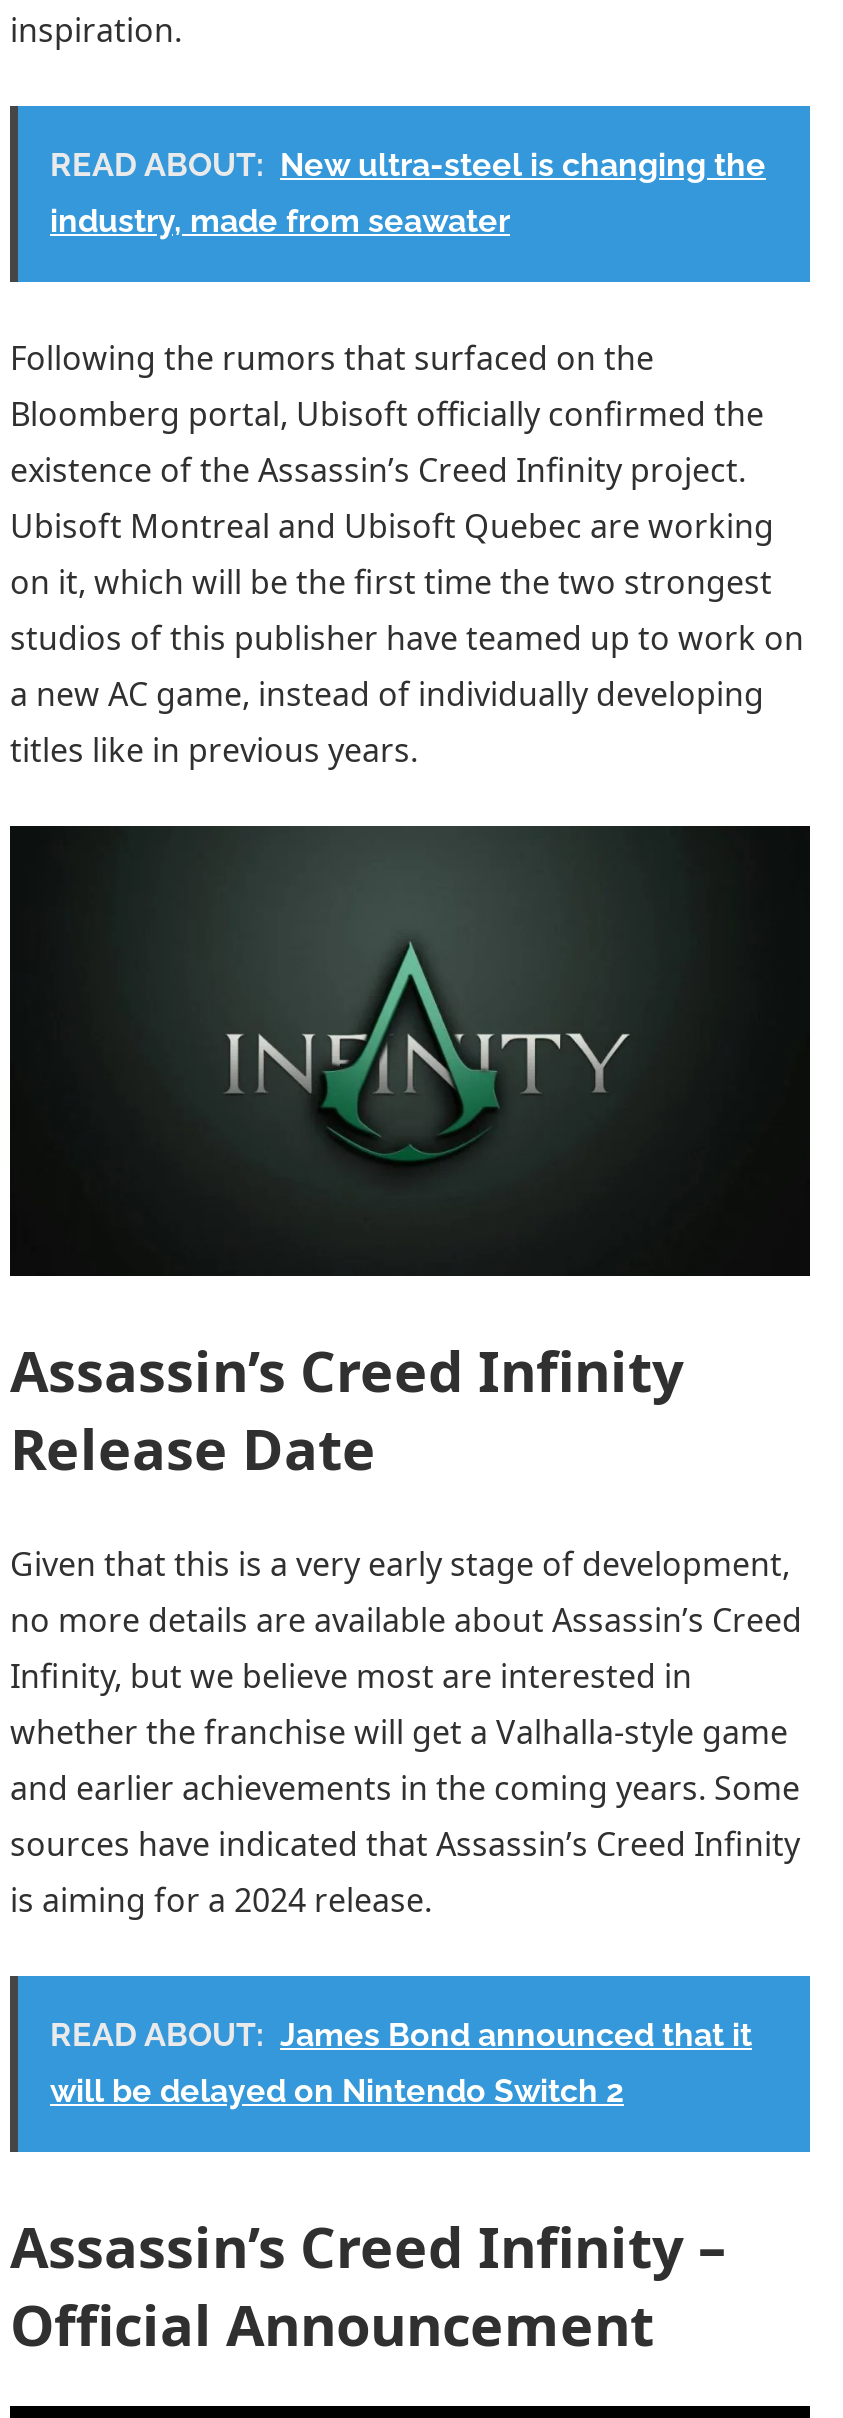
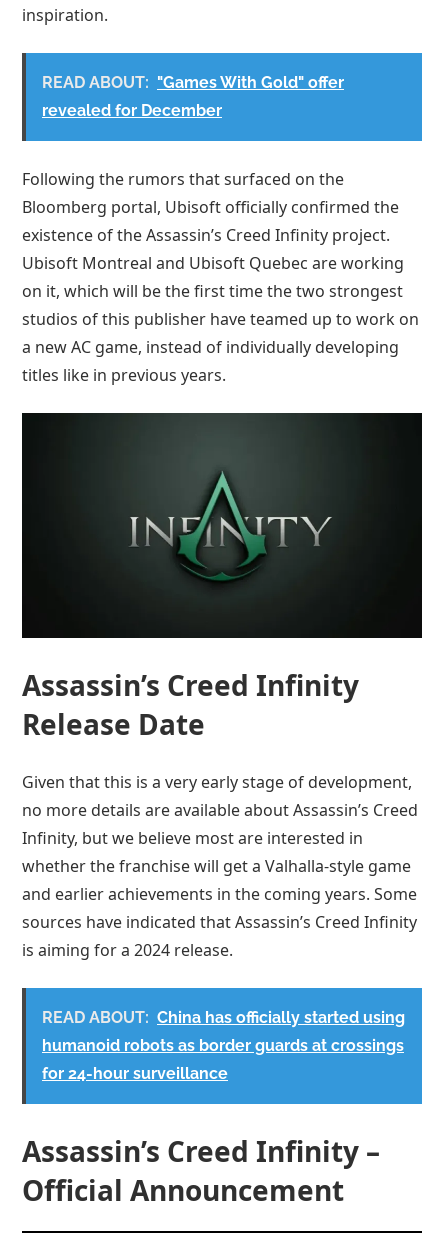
- READ ABOUT: New ultra-steel is changing the
+ READ ABOUT: "Games With Gold" offer

- industry, made from seawater
+ revealed for December

- READ ABOUT: James Bond announced that it
- will be delayed on Nintendo Switch 2
+ READ ABOUT: China has officially started using
+ humanoid robots as border guards at crossings
+ for 24-hour surveillance
